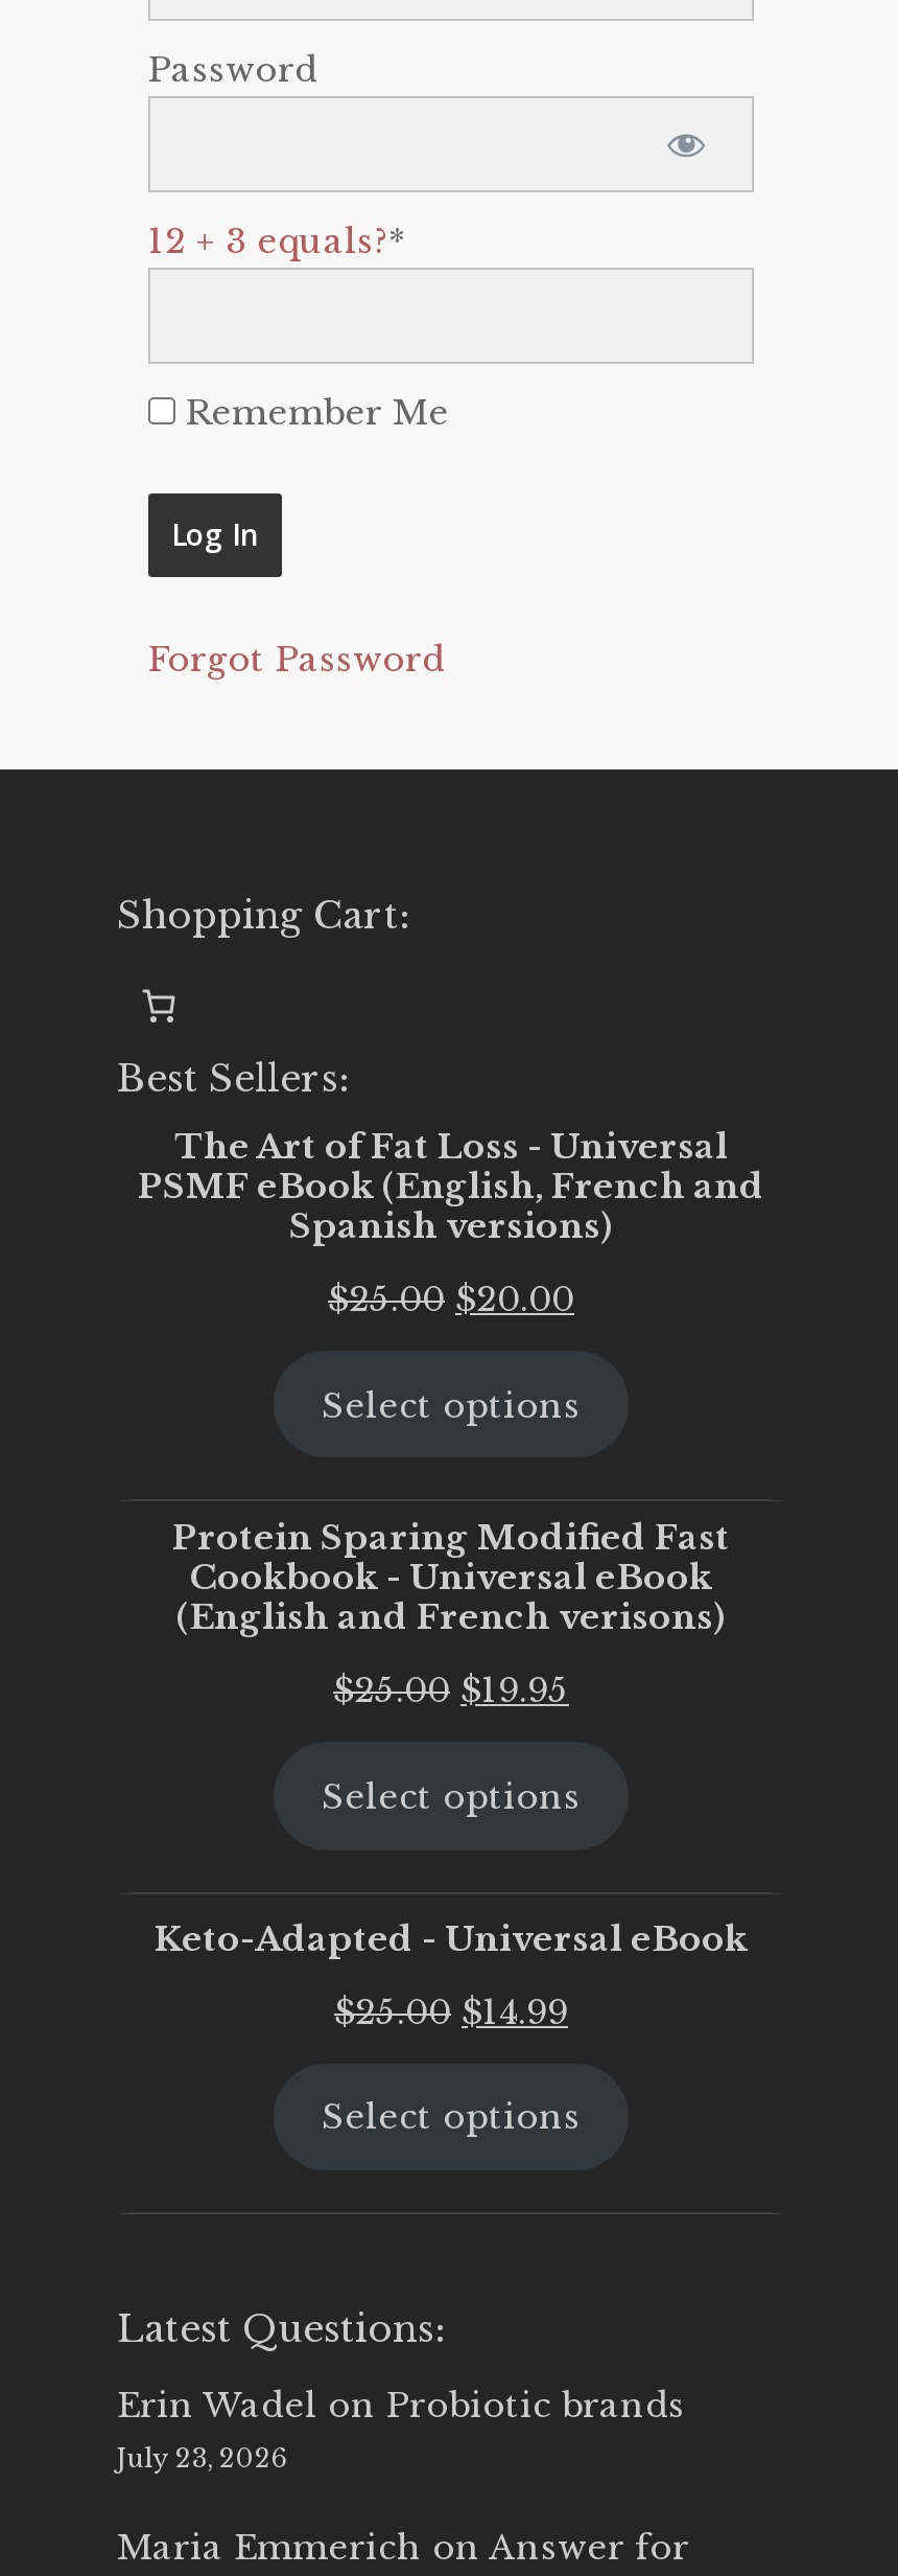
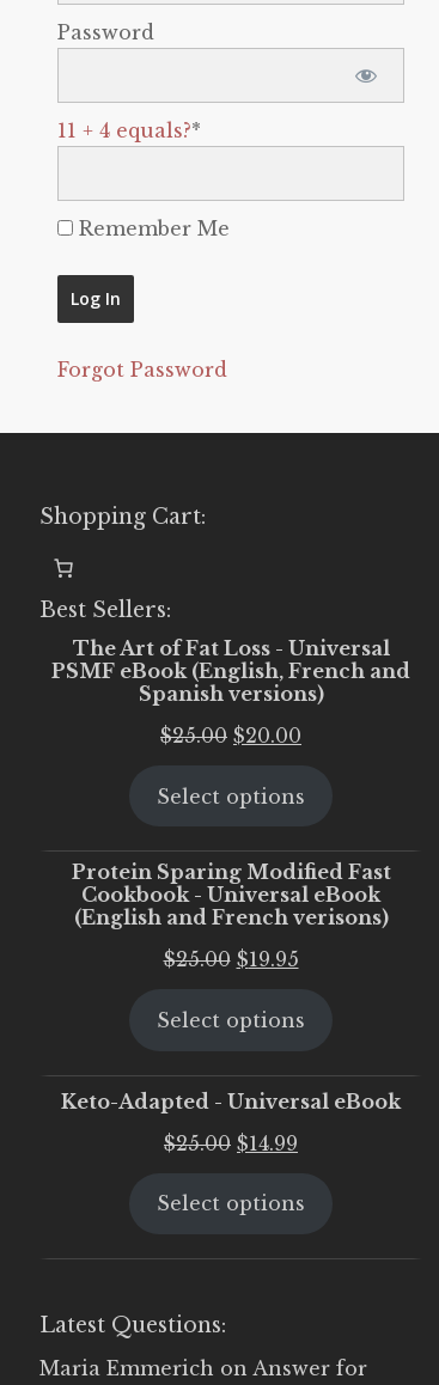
- 12 + 3 equals?*
+ 11 + 4 equals?*

- Erin Wadel on Probiotic brands
- July 23, 2026
